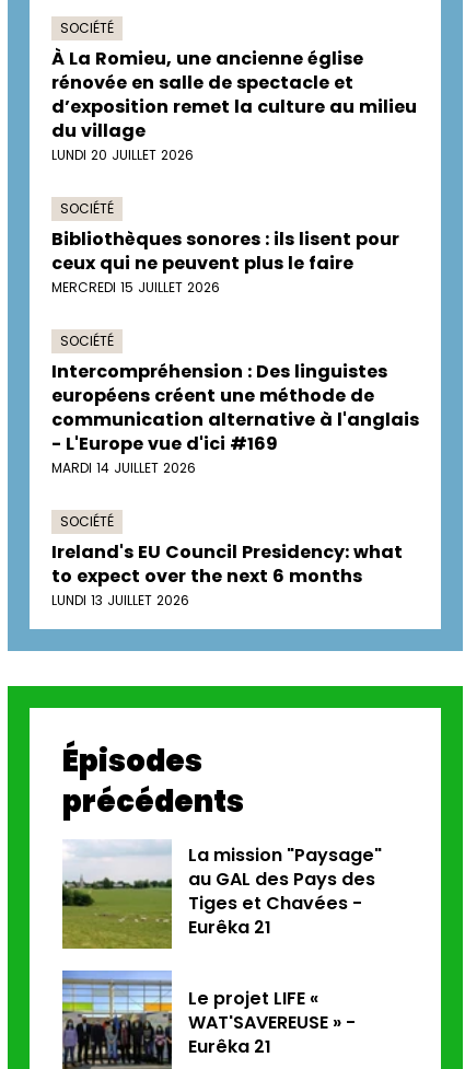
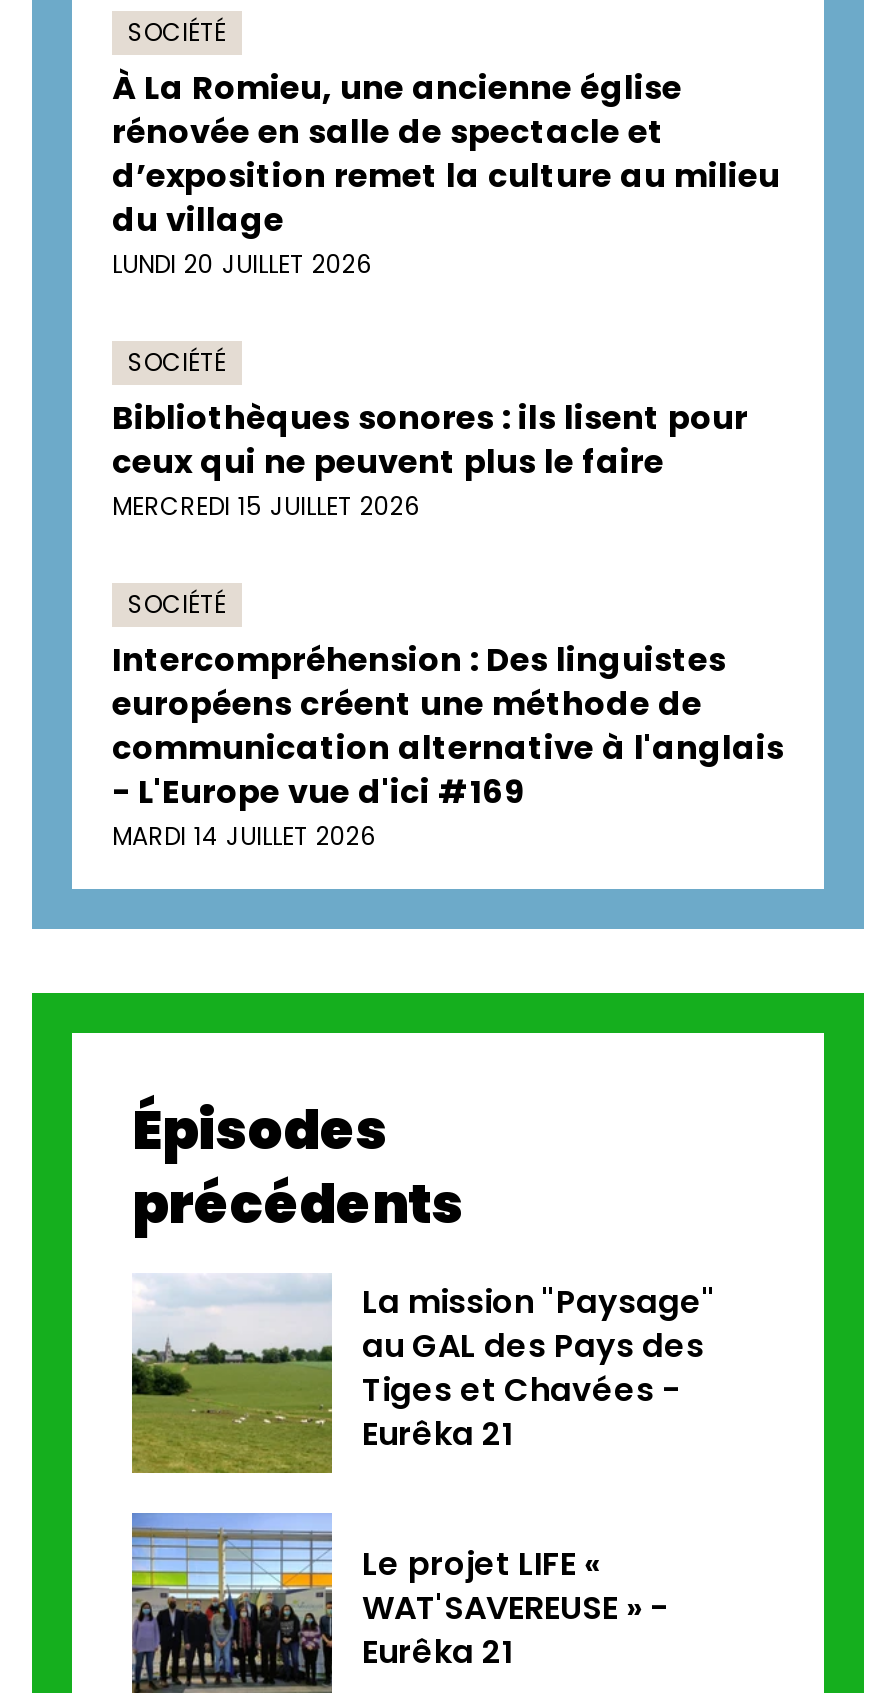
- SOCIÉTÉ
- Ireland's EU Council Presidency: what
- to expect over the next 6 months
- LUNDI 13 JUILLET 2026
